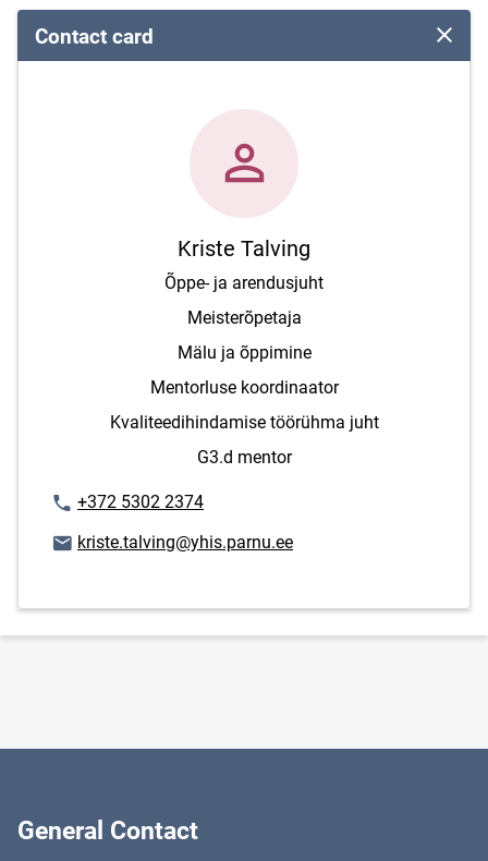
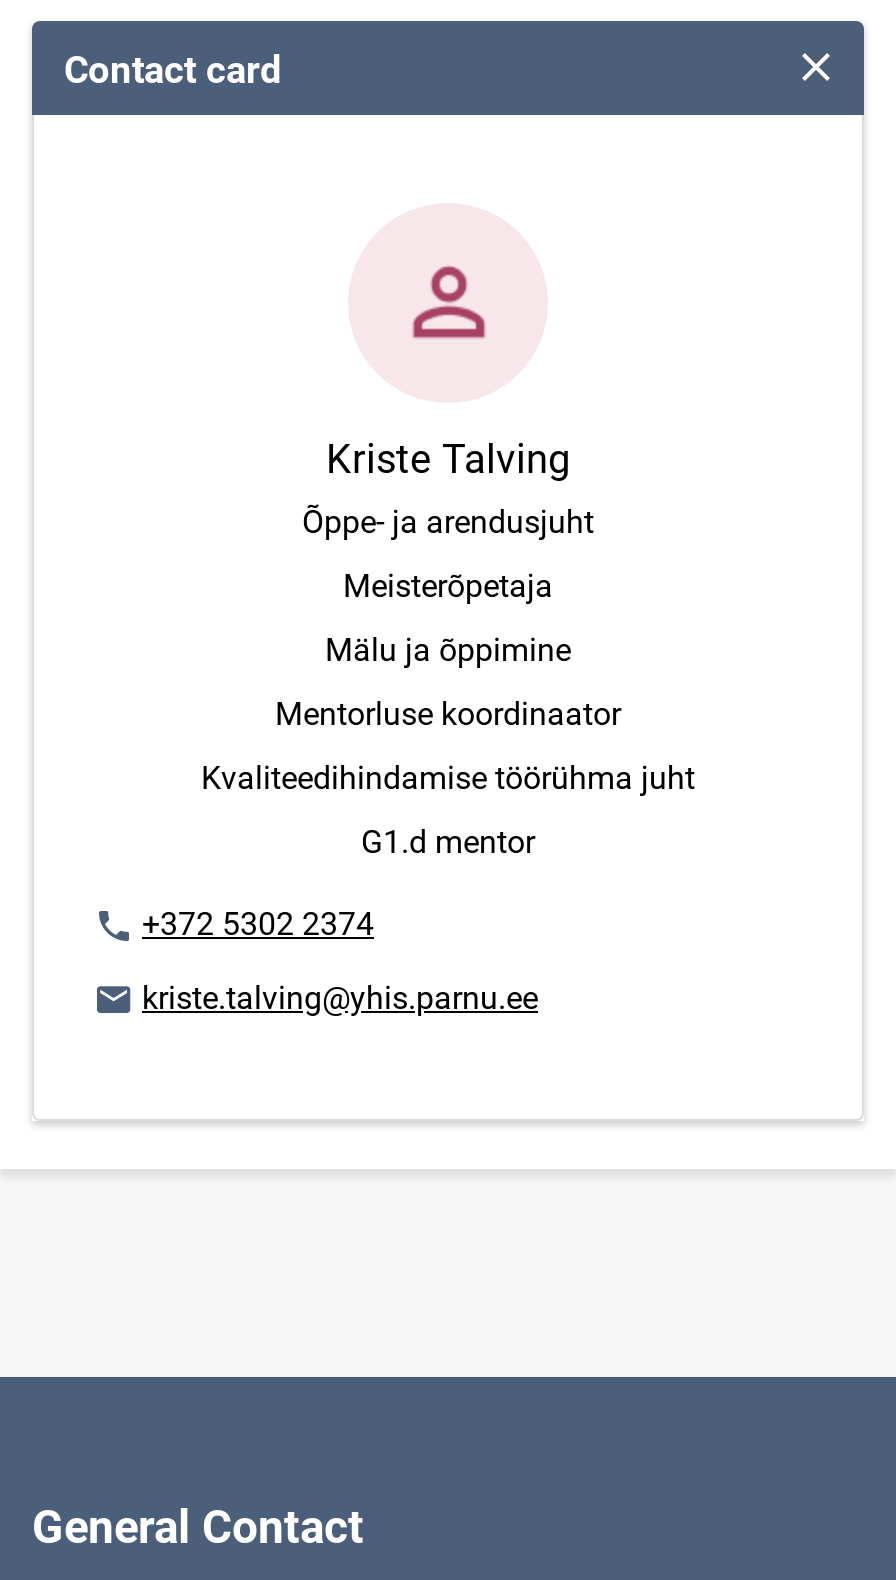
- G3.d mentor
+ G1.d mentor
